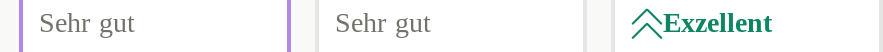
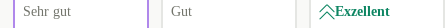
- Sehr gut
+ Gut
